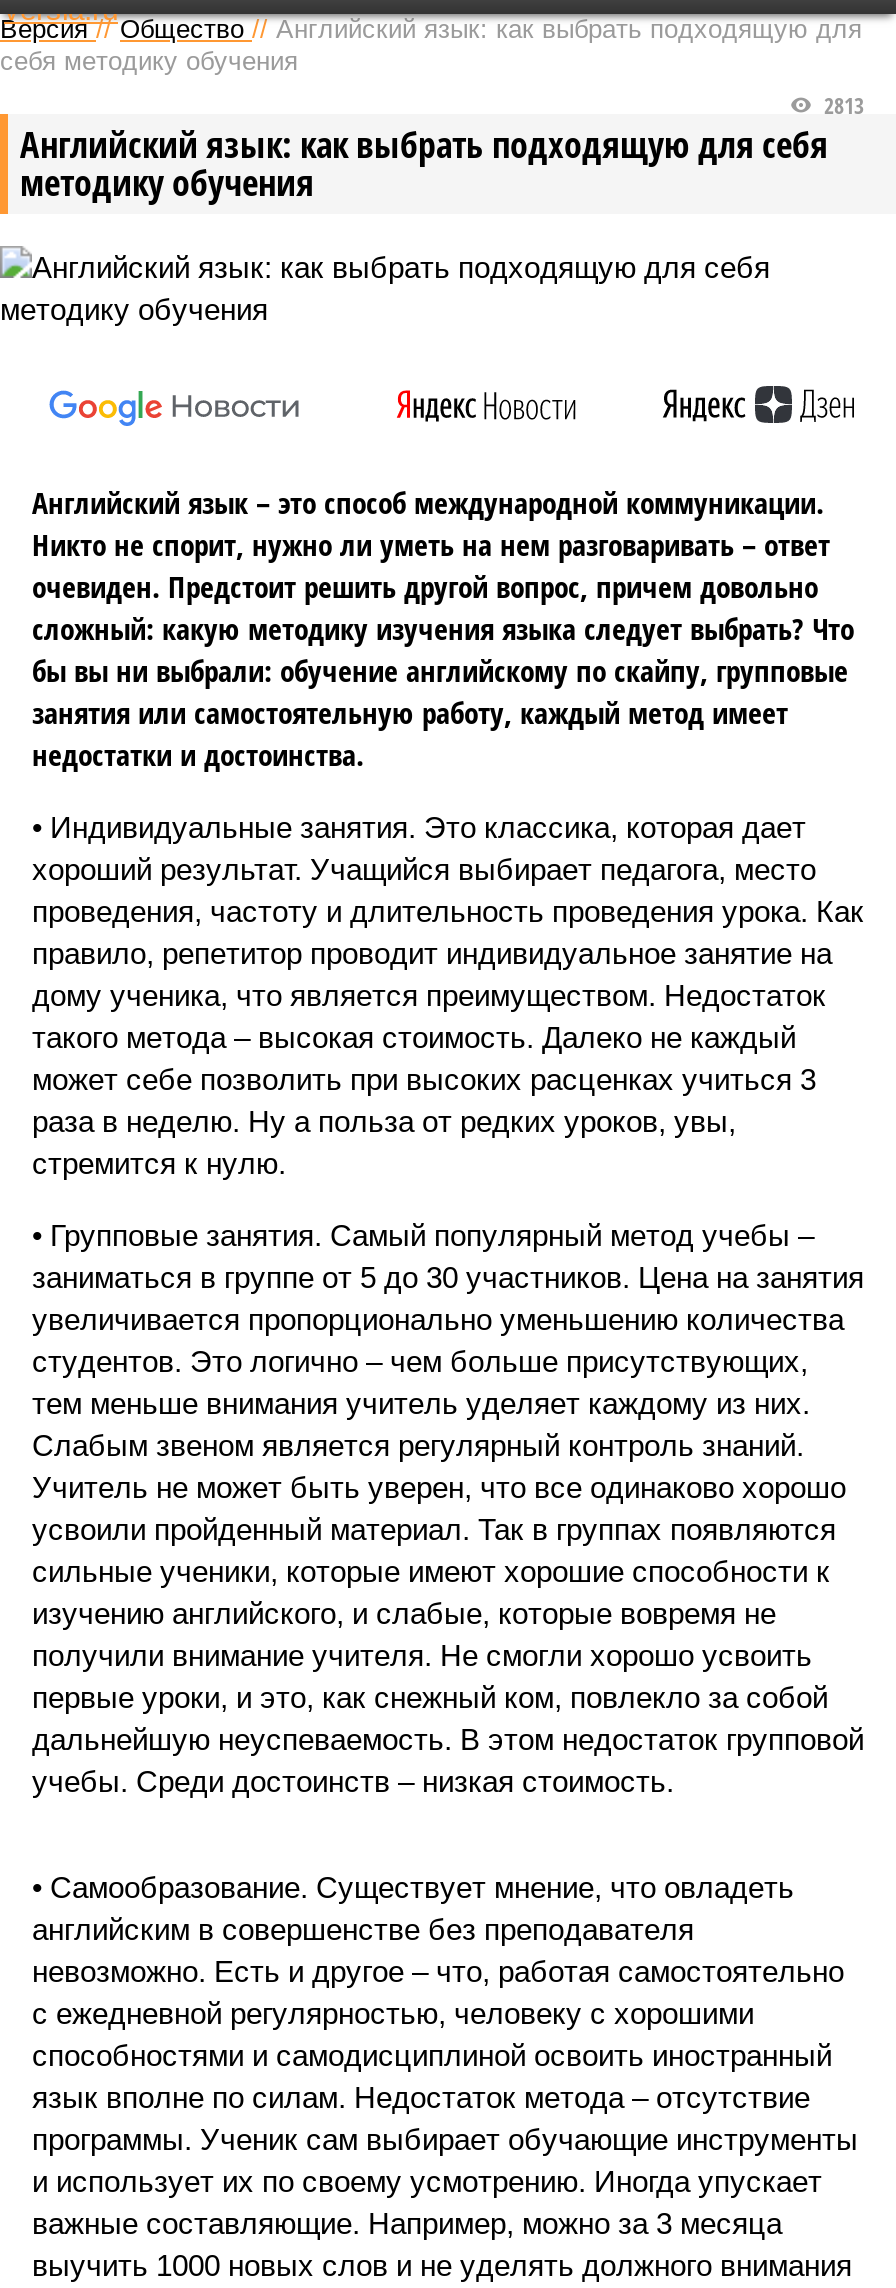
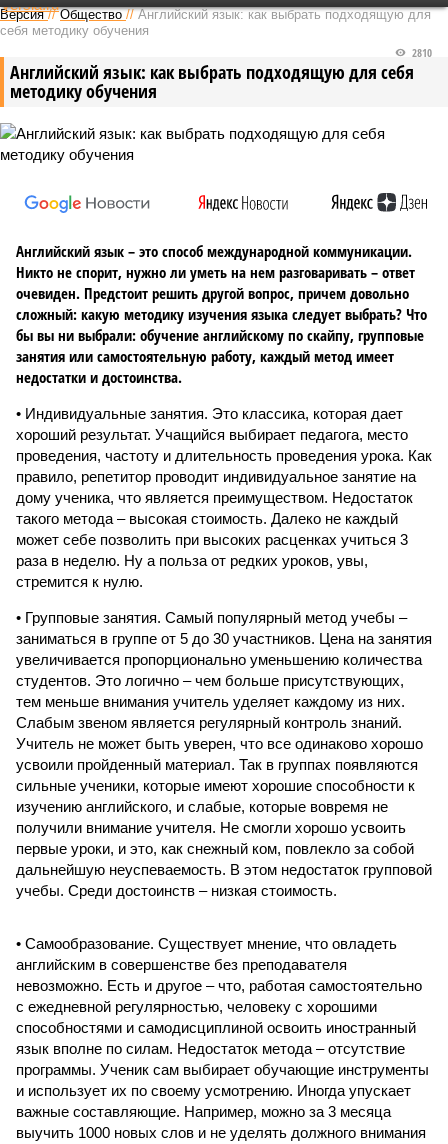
- 2813
+ 2810
